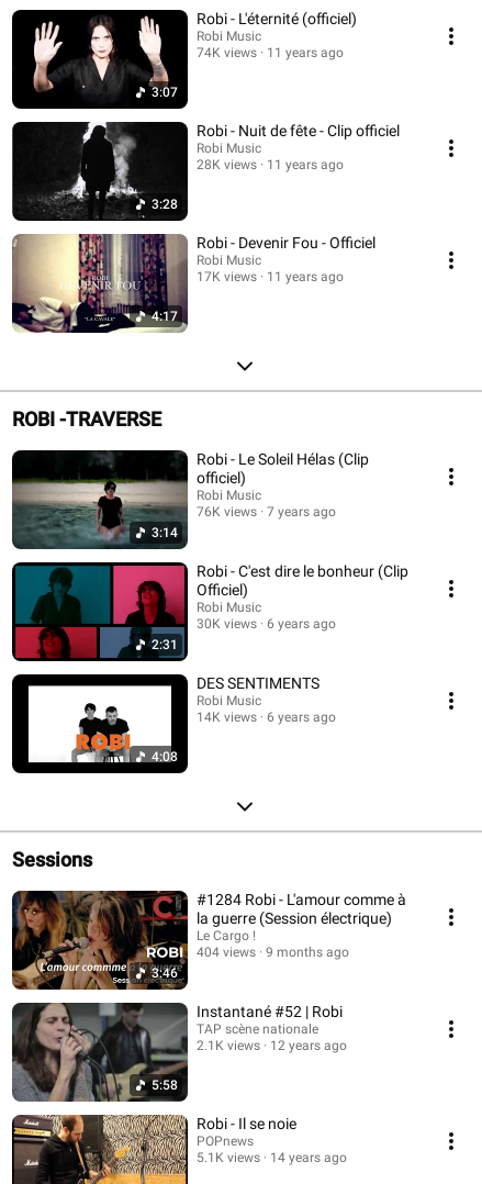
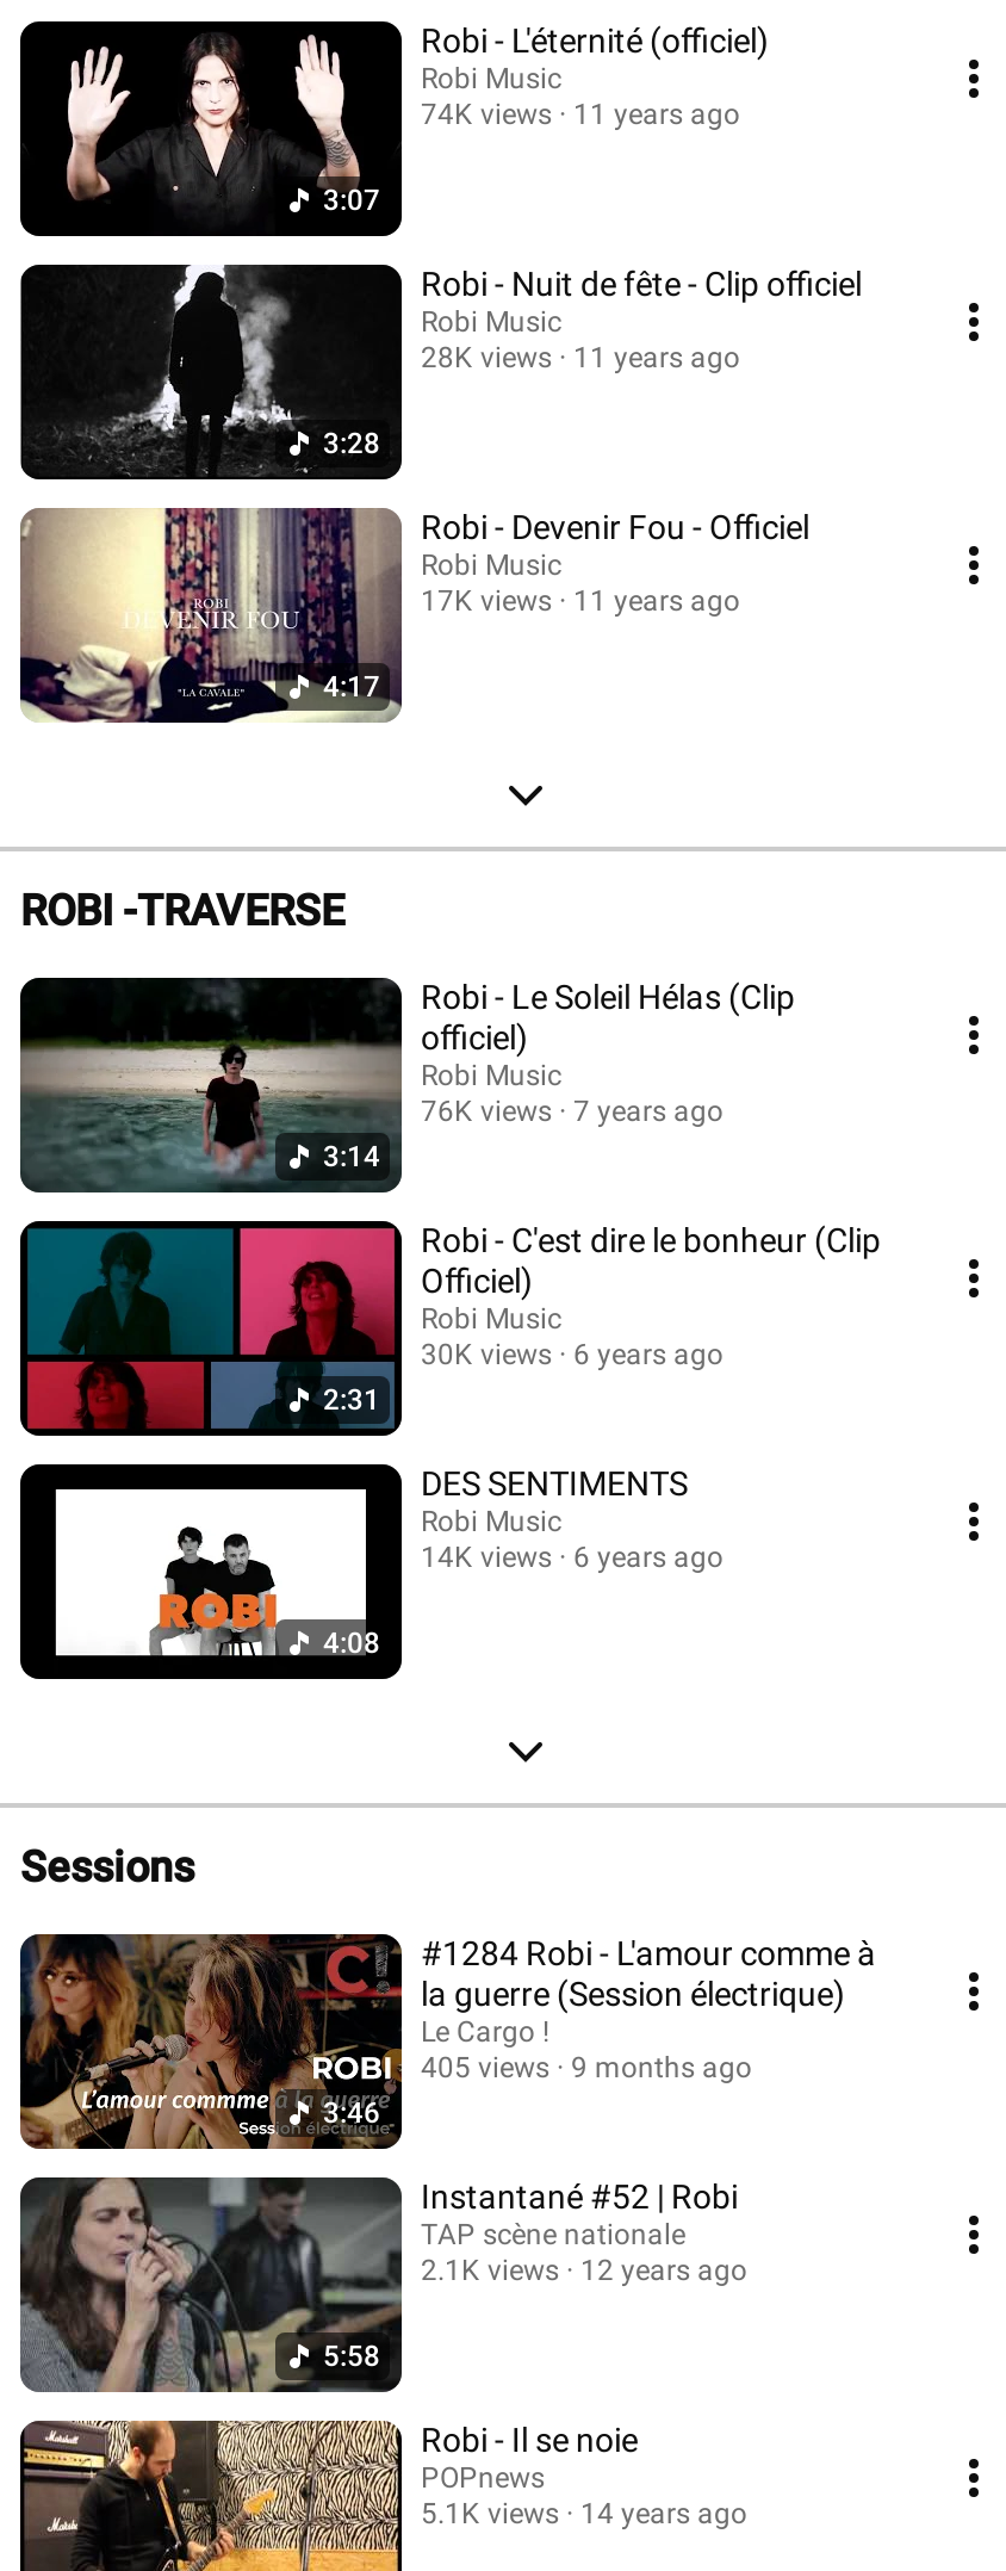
- 404 views 9 months ago
+ 405 views 9 months ago
